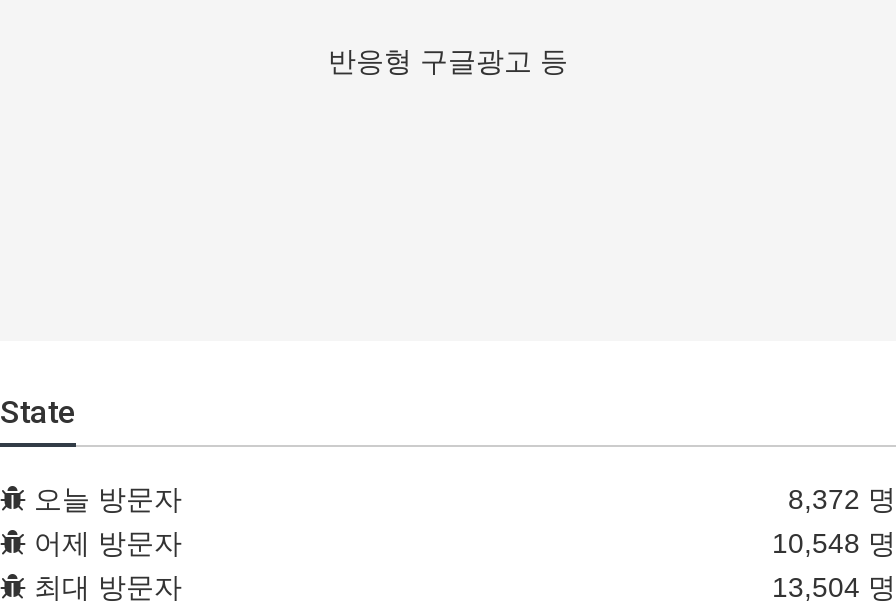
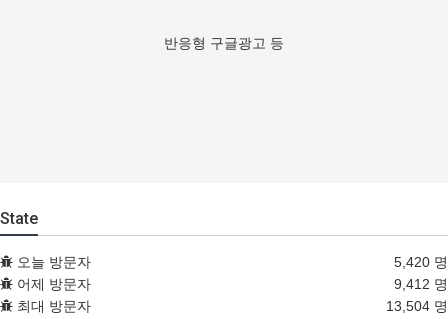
- 8,372 명
+ 5,420 명

- 10,548 명
+ 9,412 명
